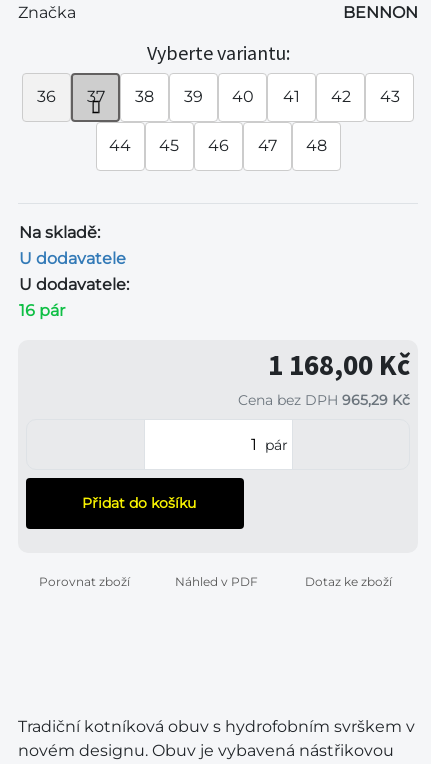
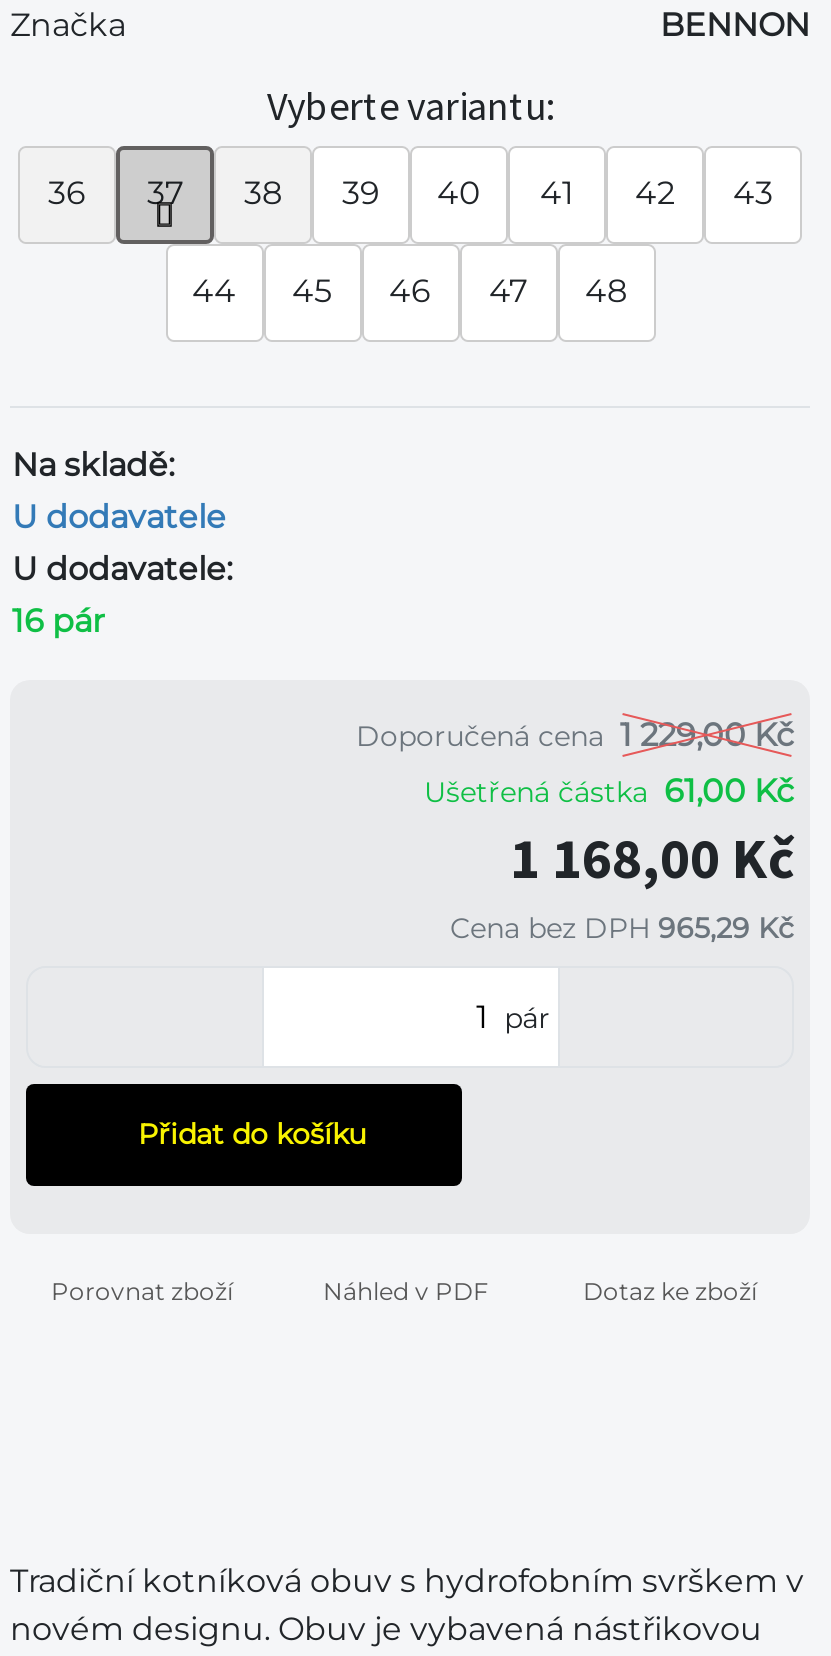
+ Doporučená cena 1 229,00 Kč
+ Ušetřená částka 61,00 Kč
